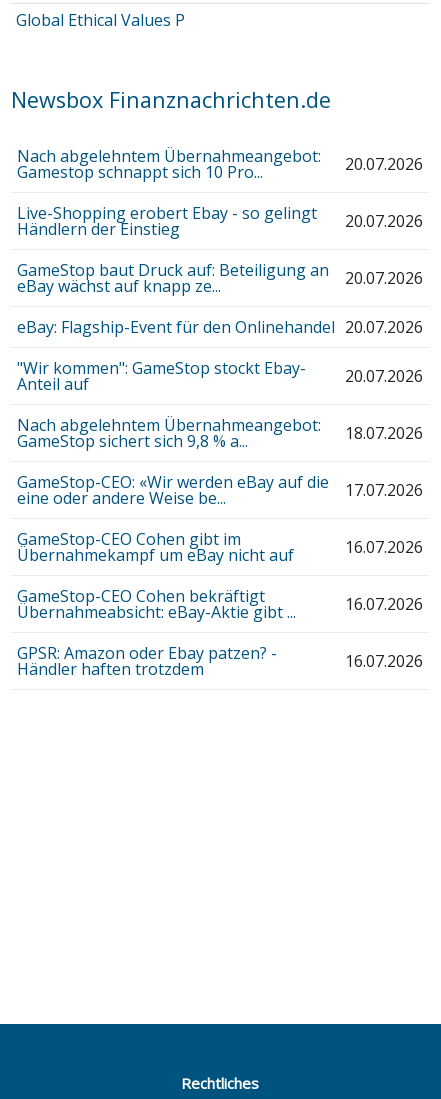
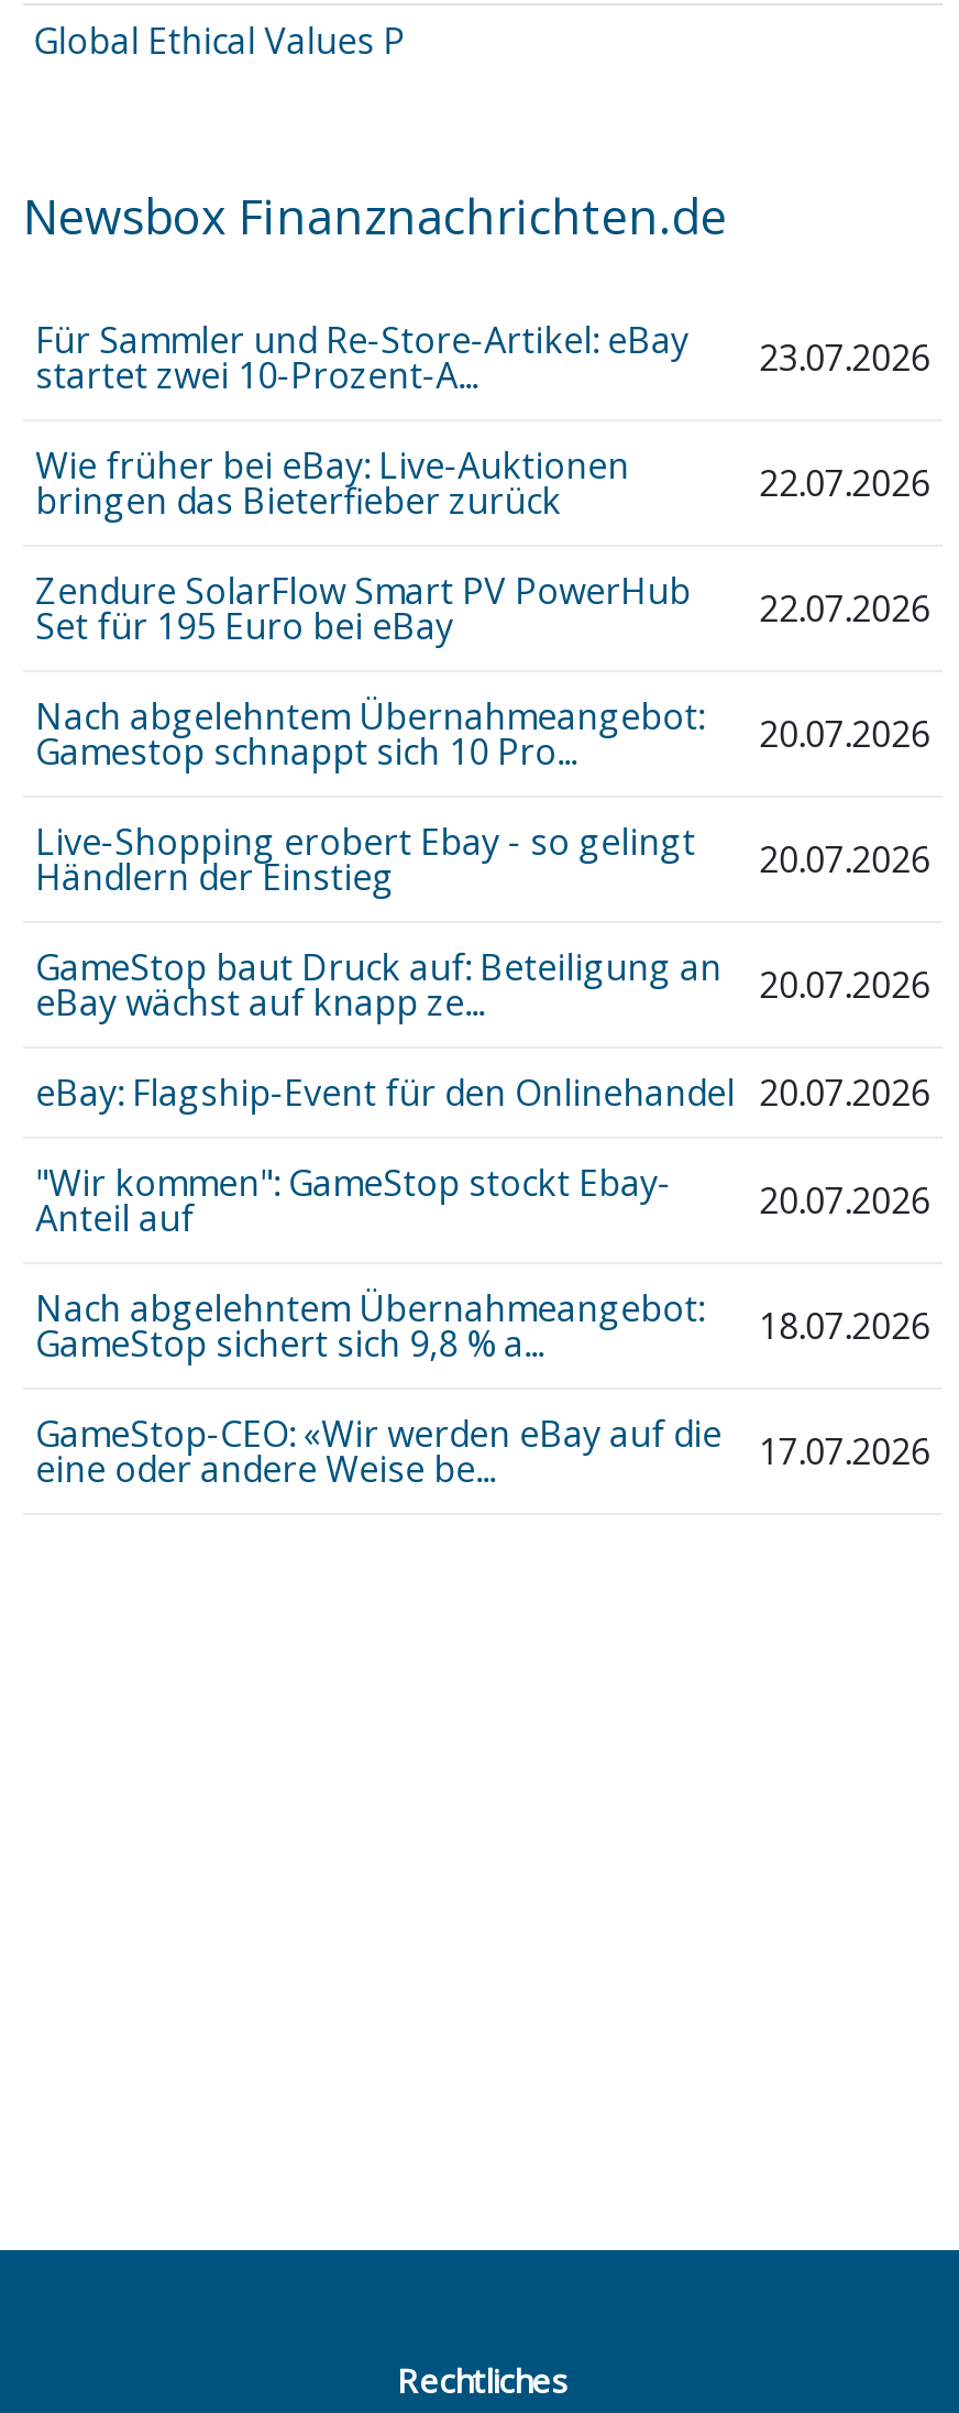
+ Für Sammler und Re-Store-Artikel: eBay
+ startet zwei 10-Prozent-A...
+ 23.07.2026
+ Wie früher bei eBay: Live-Auktionen
+ bringen das Bieterfieber zurück
+ 22.07.2026
+ Zendure SolarFlow Smart PV PowerHub
+ Set für 195 Euro bei eBay
+ 22.07.2026

moved down: Nach abgelehntem Übernahmeangebot: | Gamestop schnappt sich 10 Pro... | 20.07.2026 | ... | eine oder andere Weise be... | 17.07.2026

- GameStop-CEO Cohen gibt im
- Übernahmekampf um eBay nicht auf
- 16.07.2026
- GameStop-CEO Cohen bekräftigt
- Übernahmeabsicht: eBay-Aktie gibt ...
- 16.07.2026
- GPSR: Amazon oder Ebay patzen? -
- Händler haften trotzdem
- 16.07.2026
